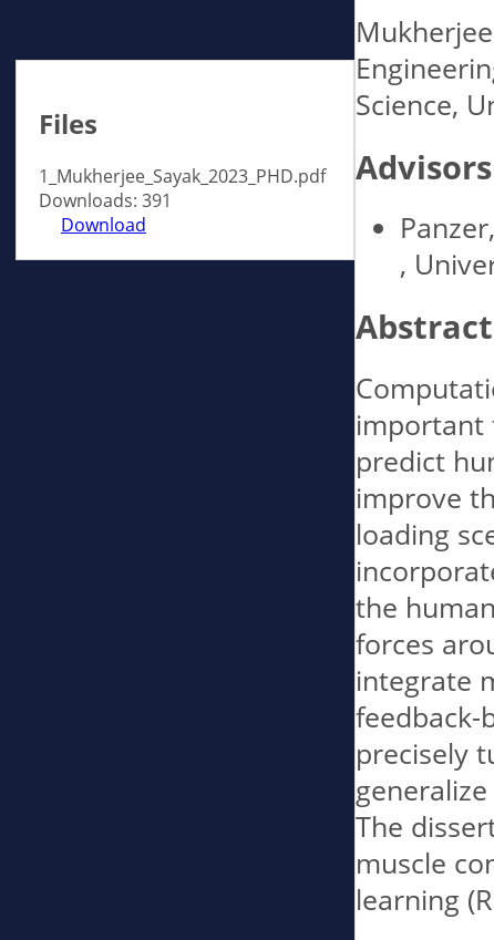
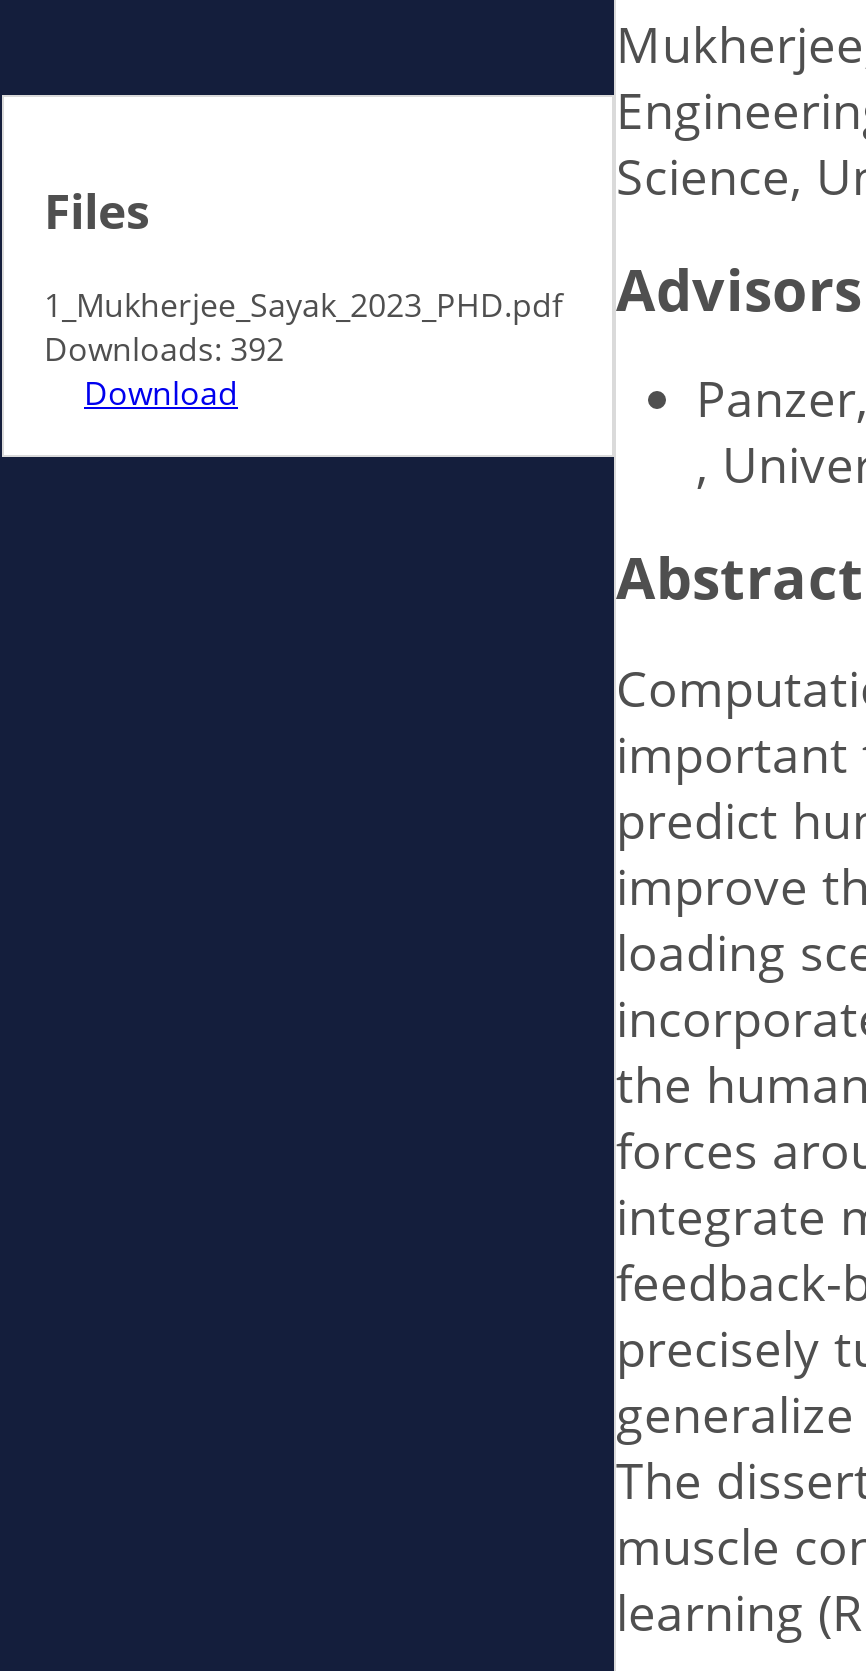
- Downloads: 391
+ Downloads: 392
